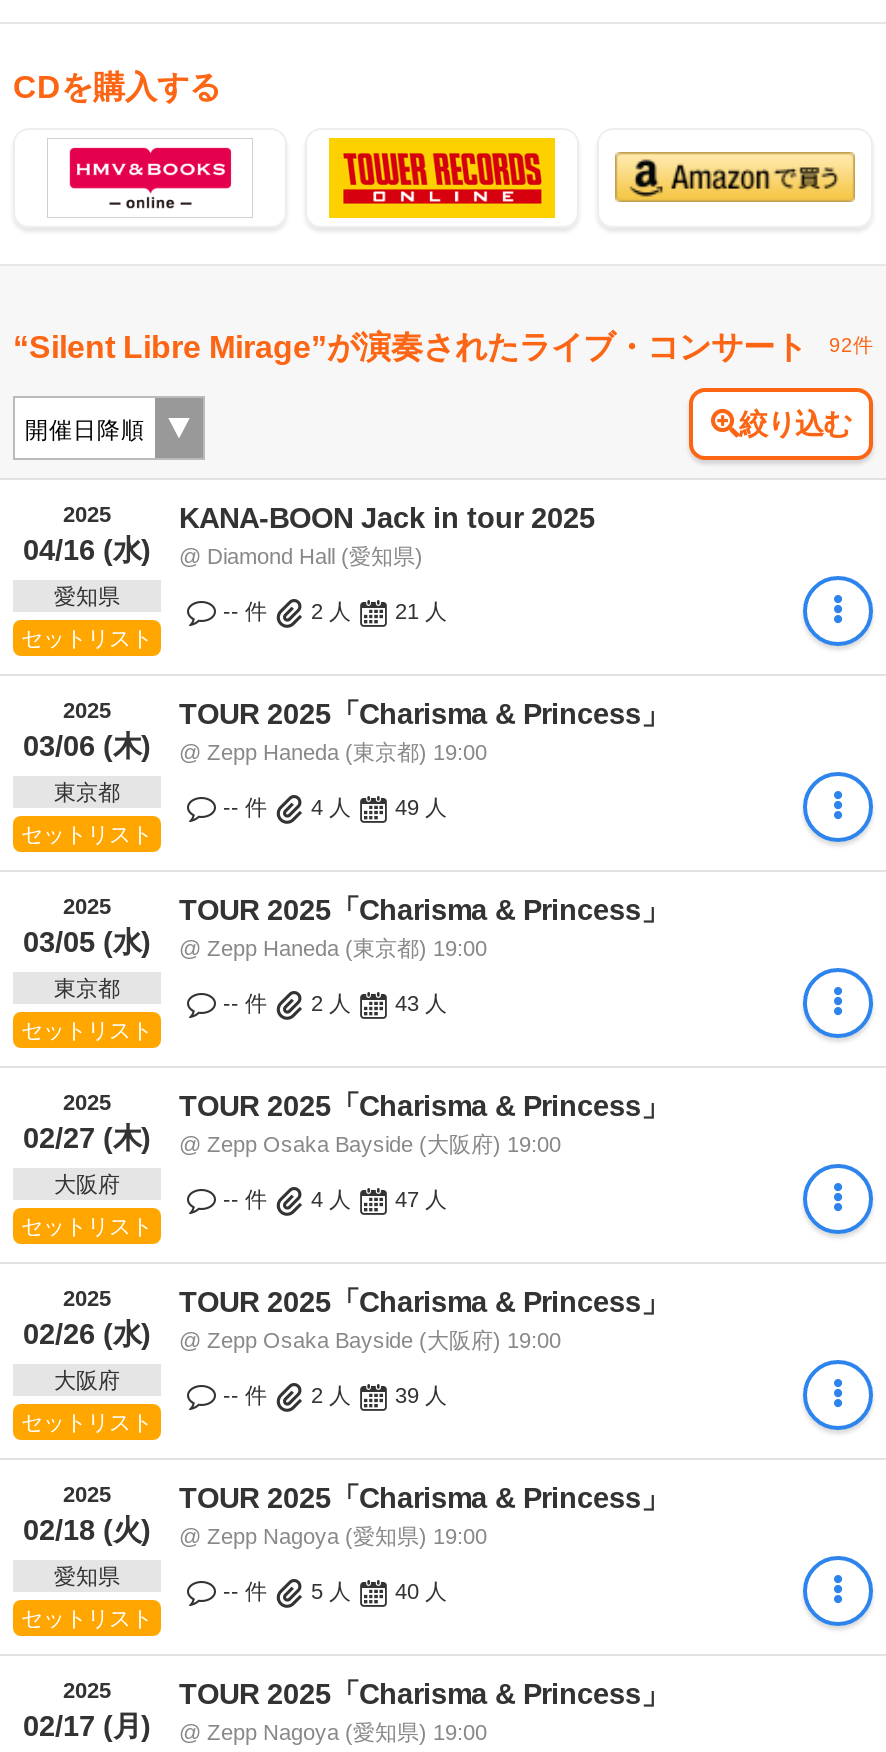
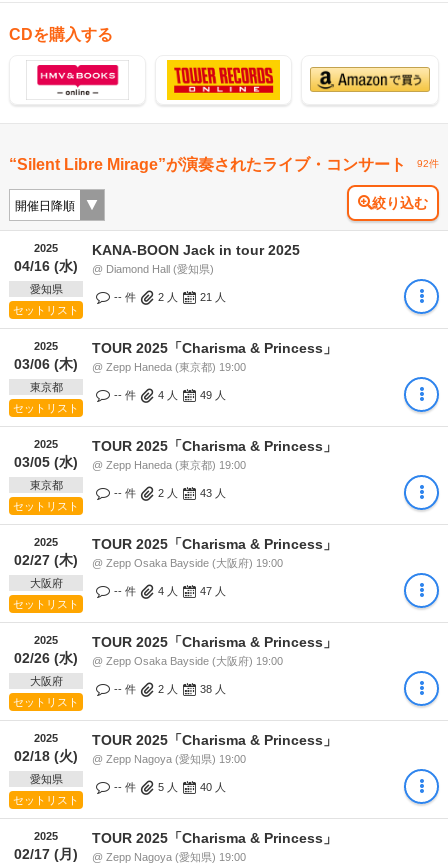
- -- 件 2人 39人
+ -- 件 2人 38人
